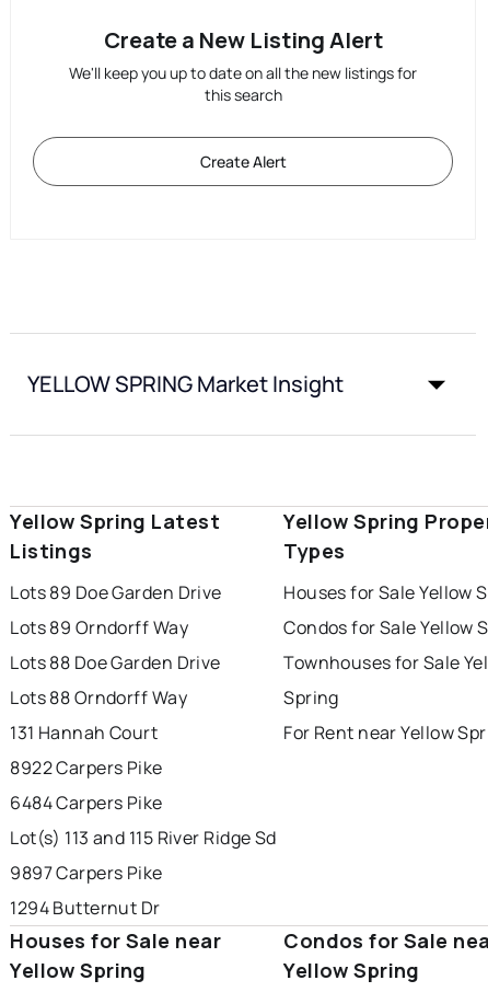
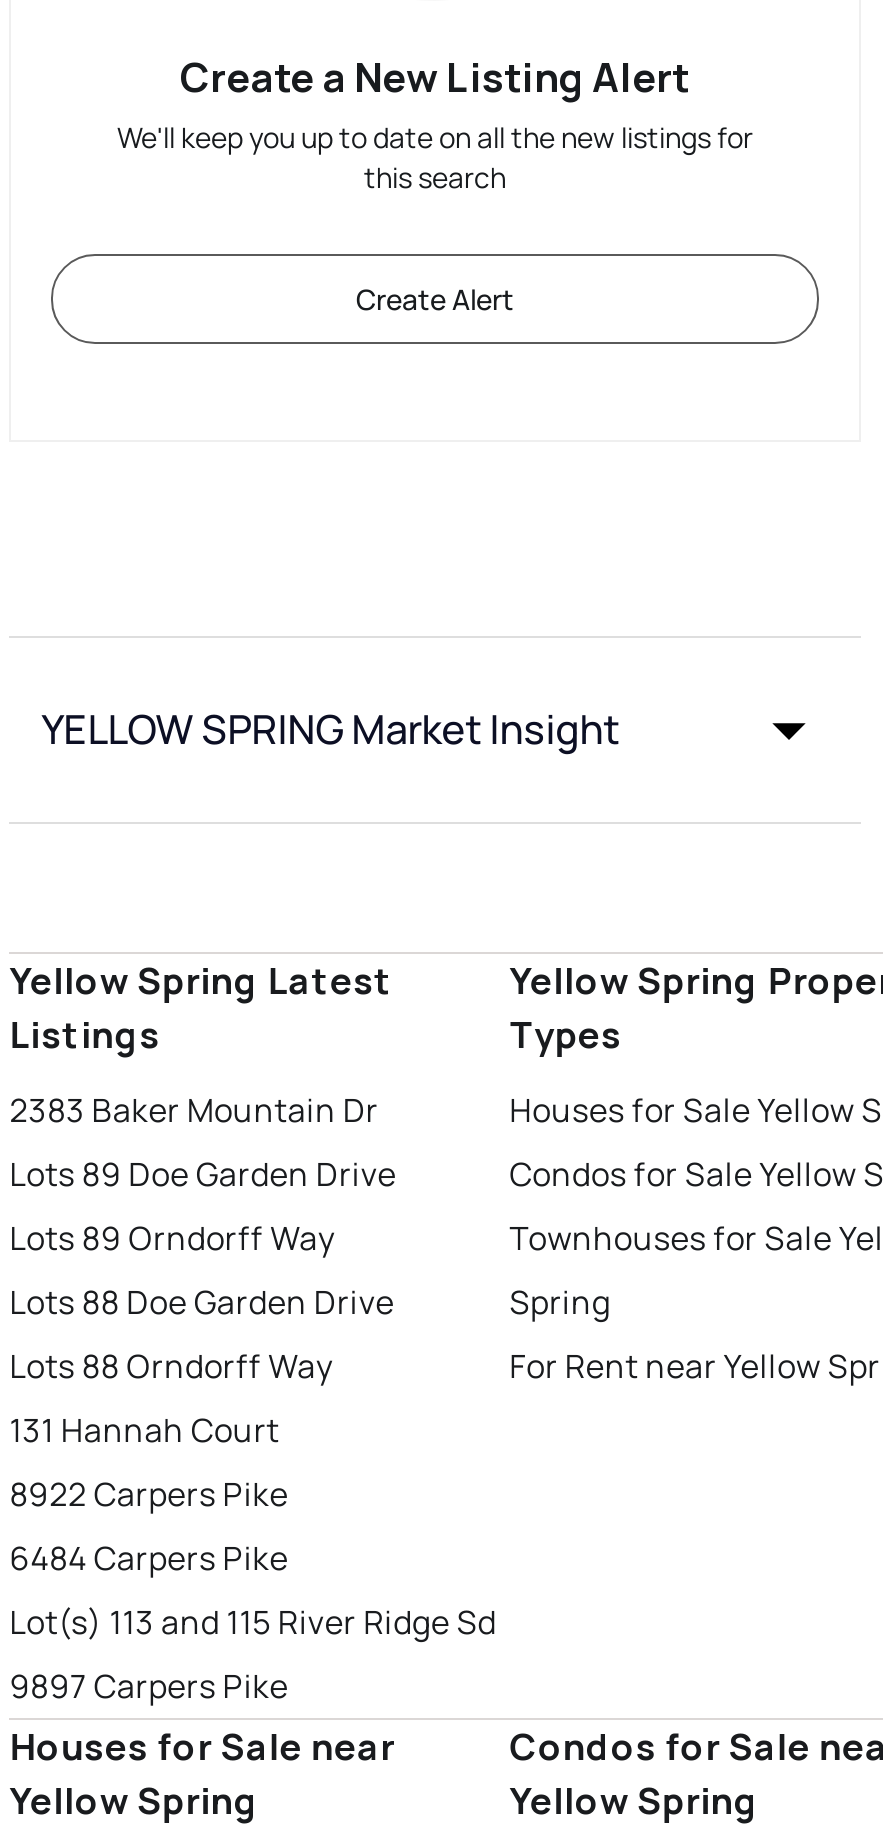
moved down: Lots 89 Doe Garden Drive | Lots 89 Orndorff Way | Lots 88 Doe Garden Drive | ... | Lot(s) 113 and 115 River Ridge Sd | 9897 Carpers Pike

+ 2383 Baker Mountain Dr

- 1294 Butternut Dr
